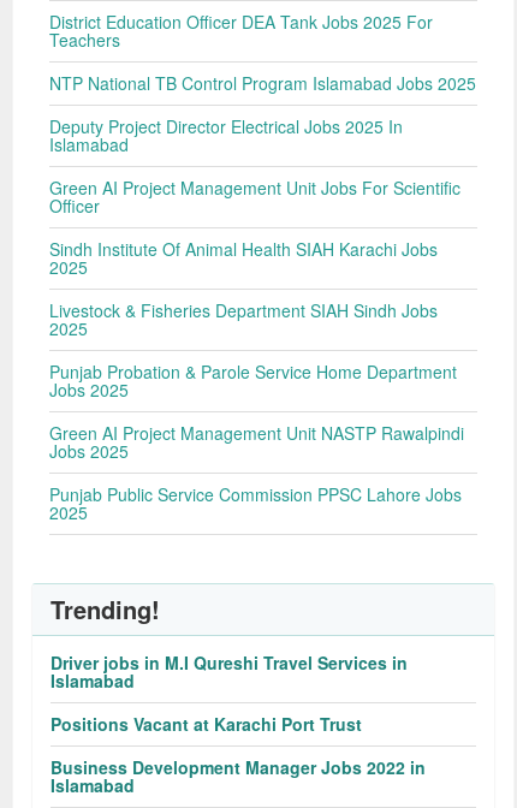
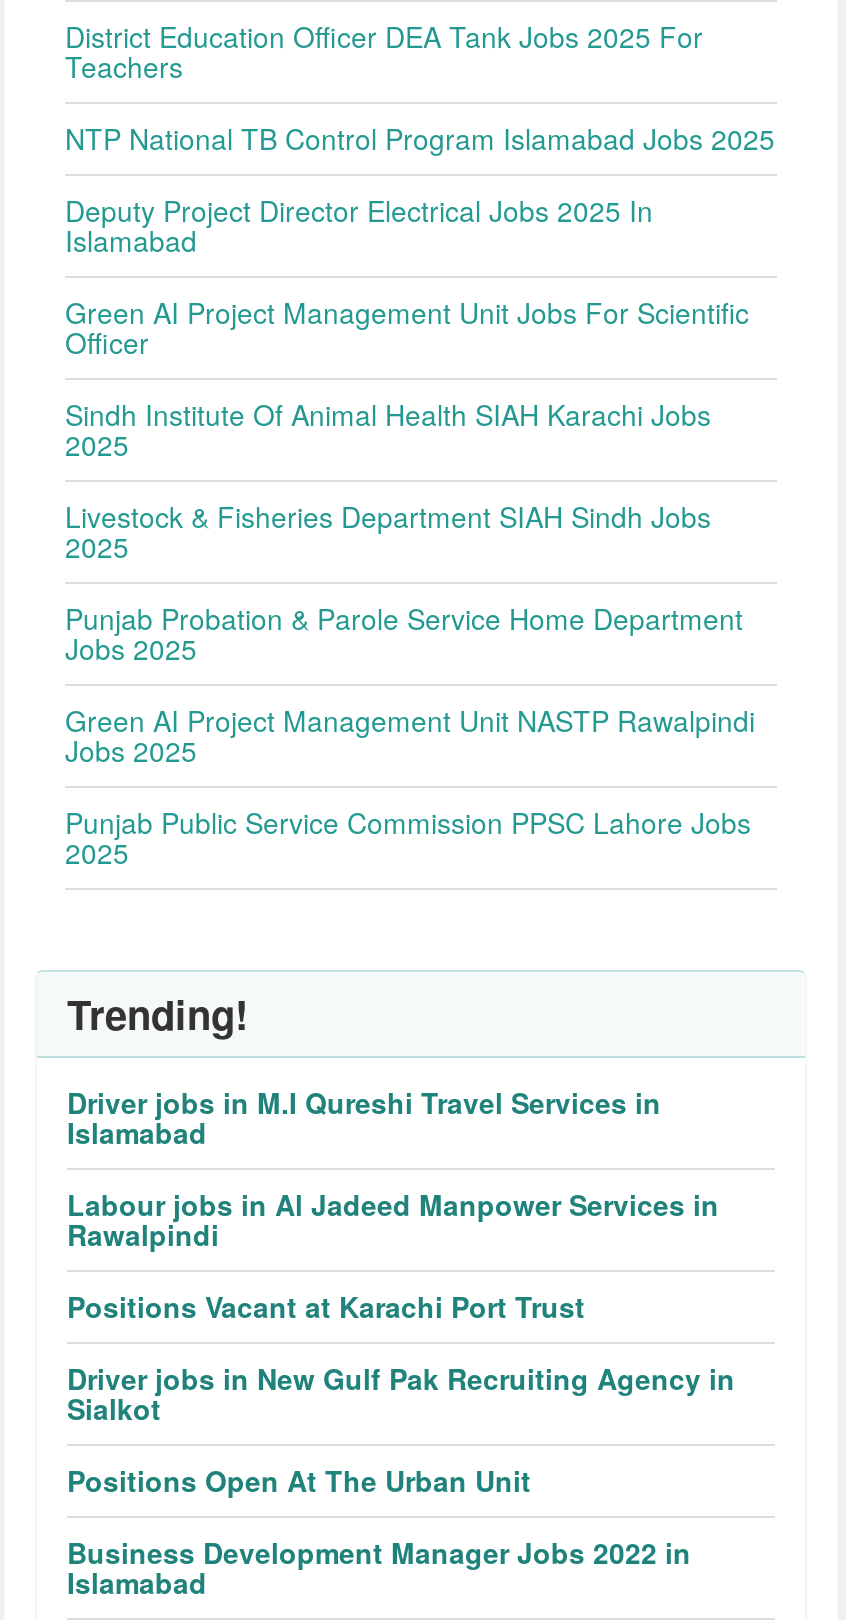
+ Labour jobs in Al Jadeed Manpower Services in
+ Rawalpindi

+ Driver jobs in New Gulf Pak Recruiting Agency in
+ Sialkot
+ Positions Open At The Urban Unit
